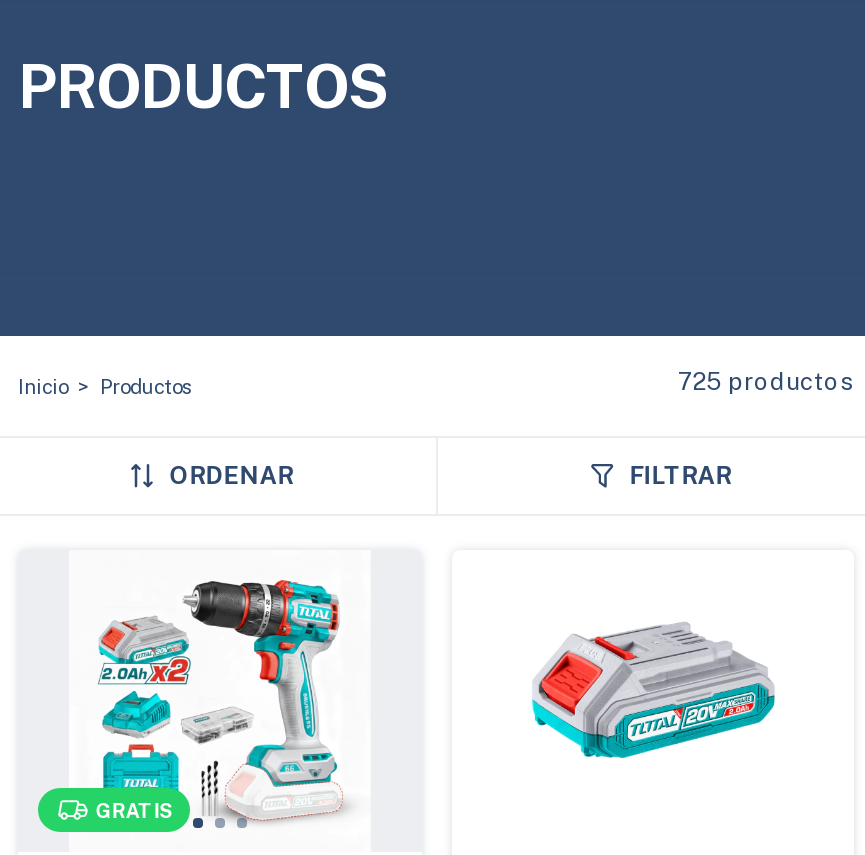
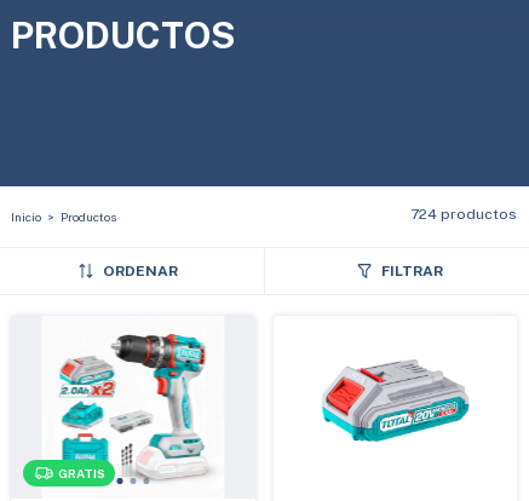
- 725 productos
+ 724 productos
